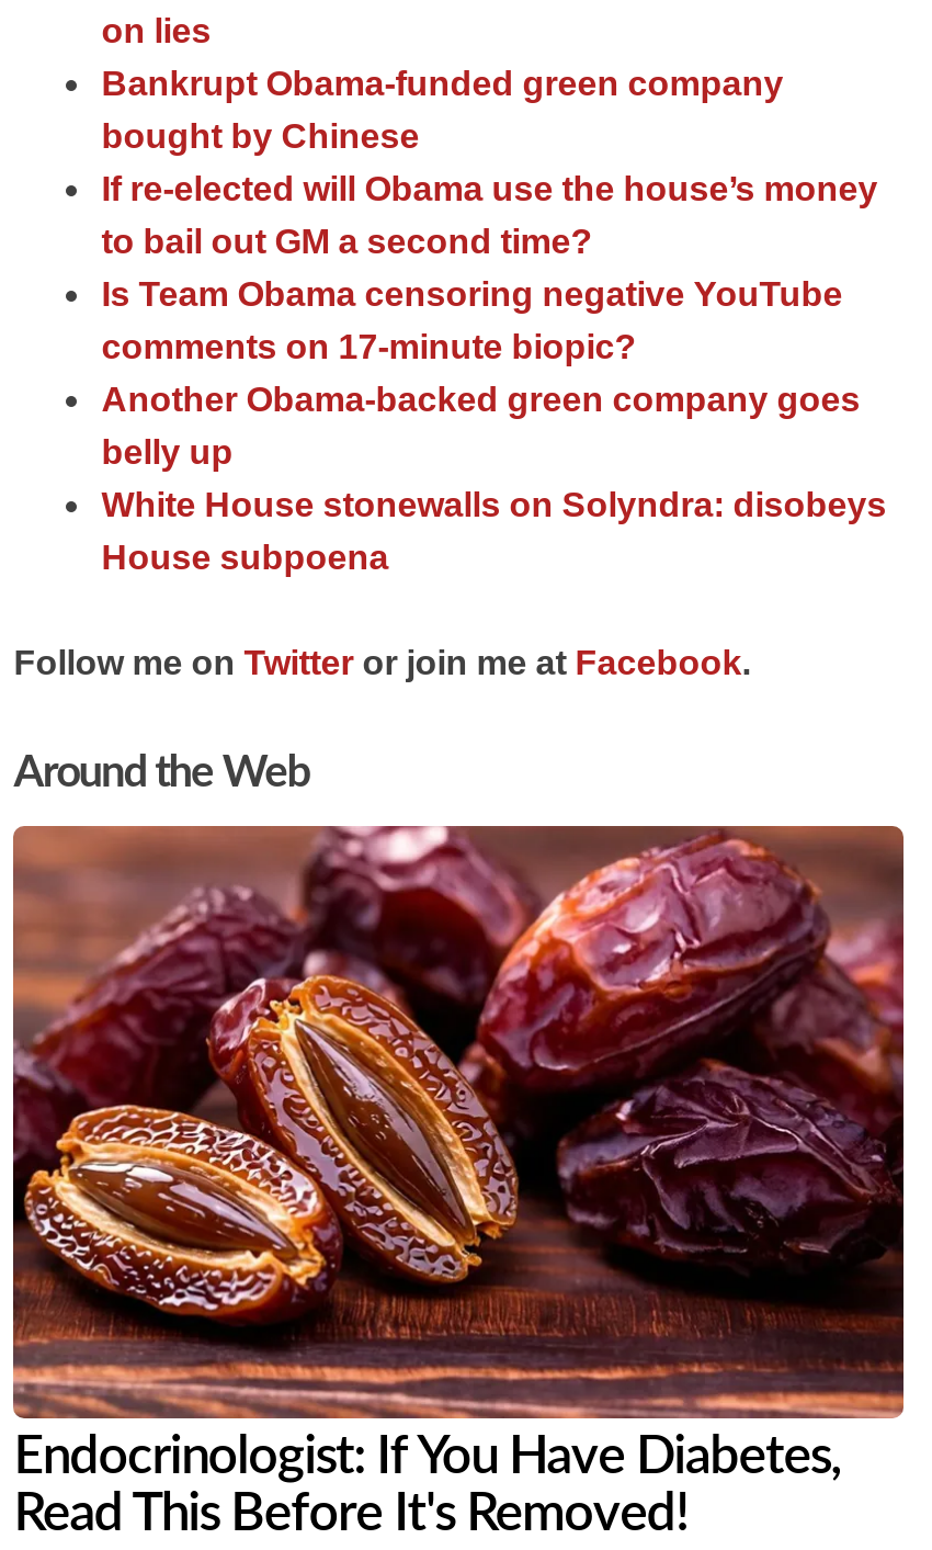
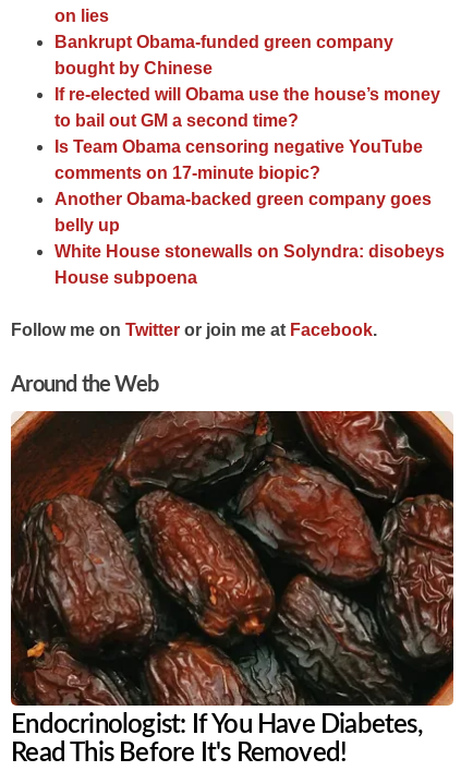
- [image]
+ [image]
